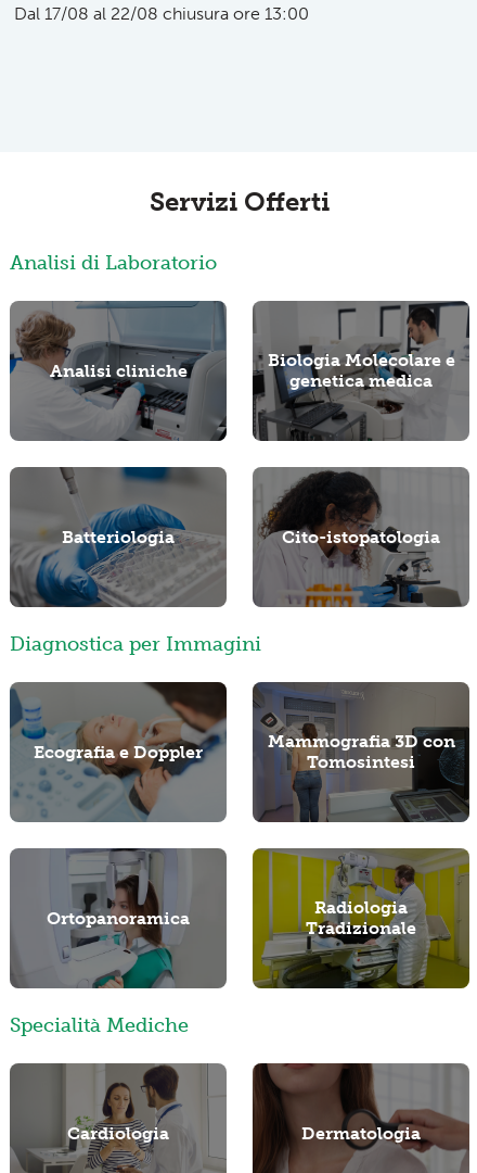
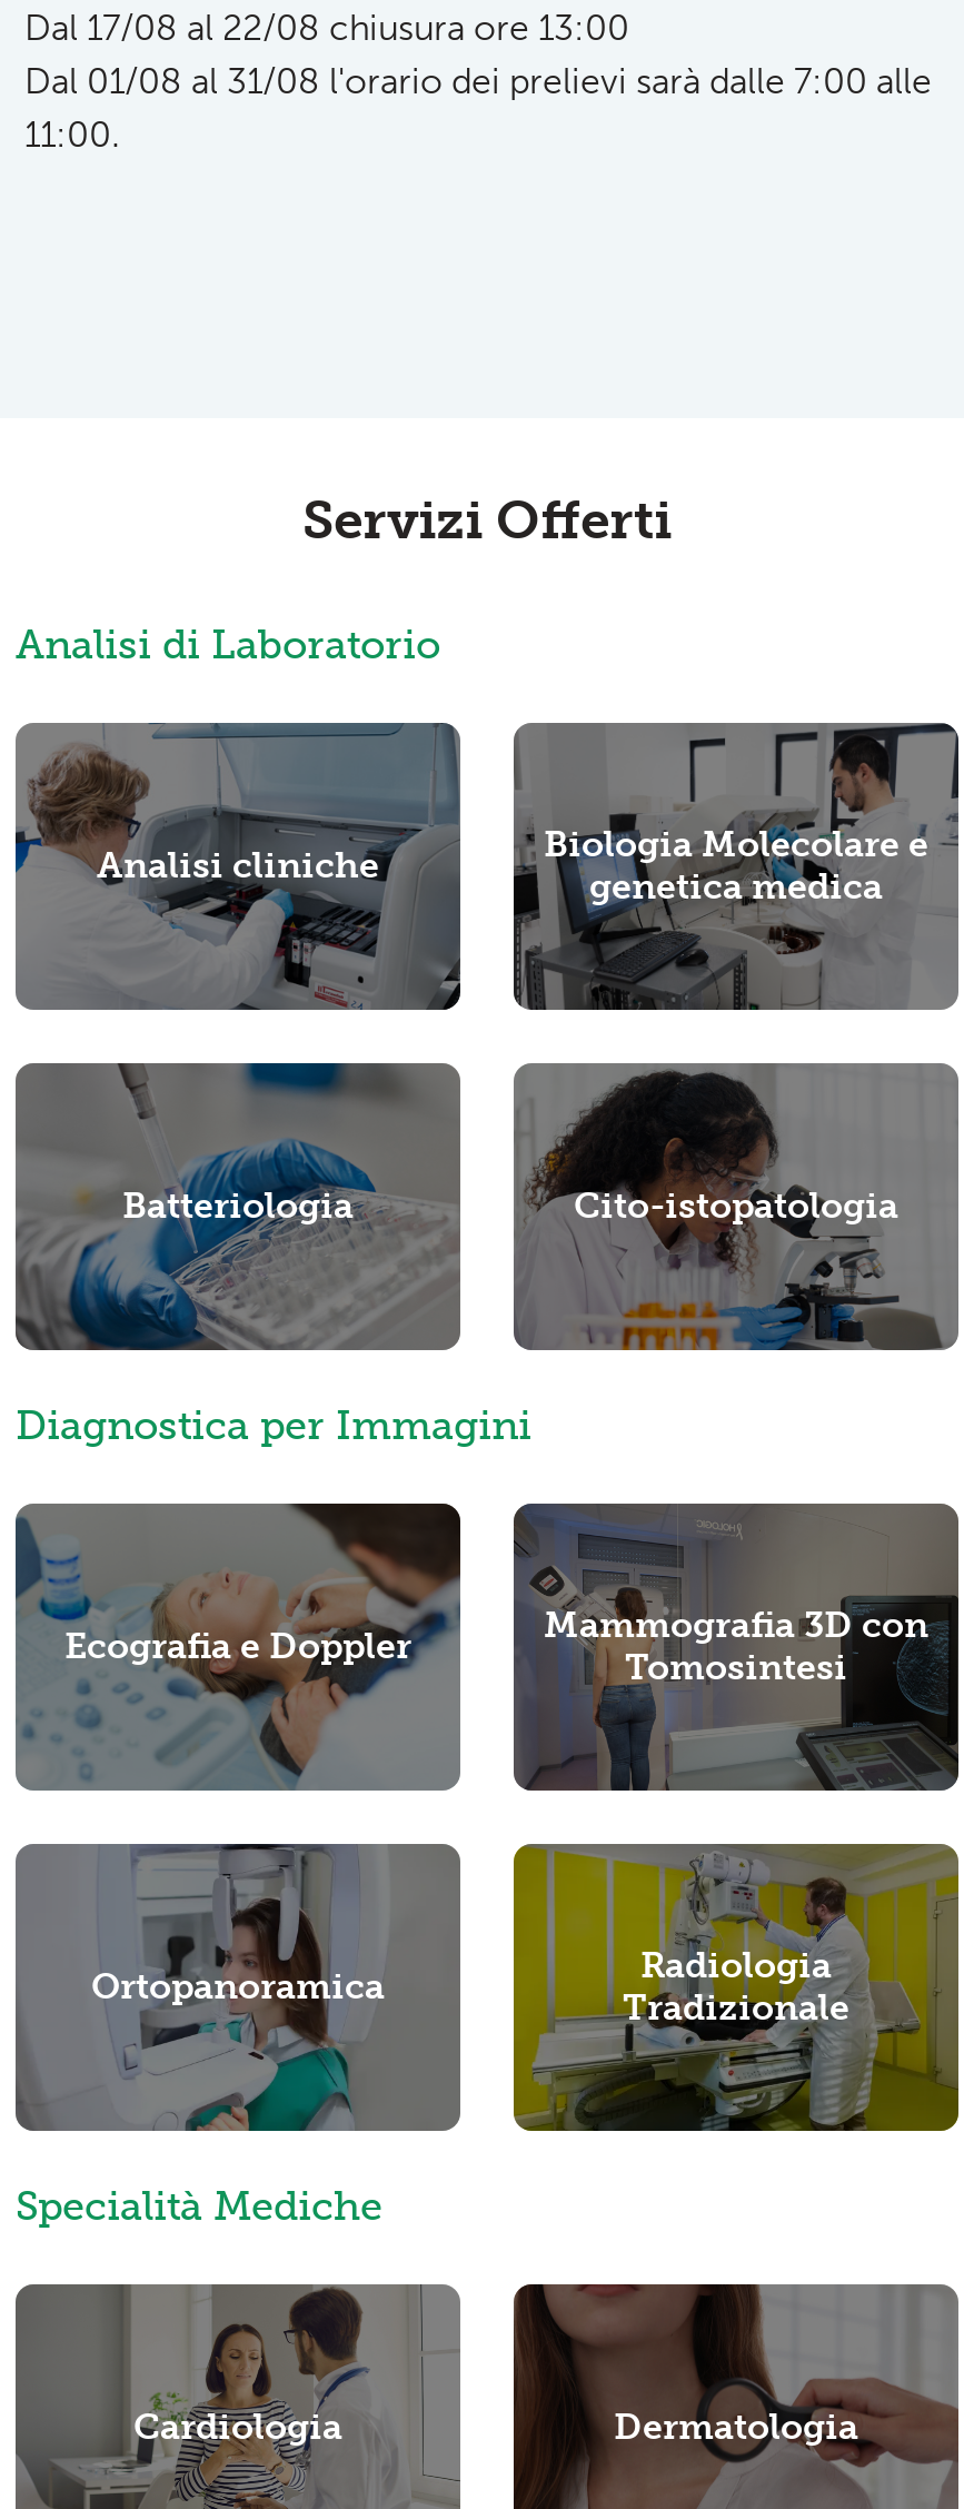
+ Dal 01/08 al 31/08 l'orario dei prelievi sarà dalle 7:00 alle
+ 11:00.
